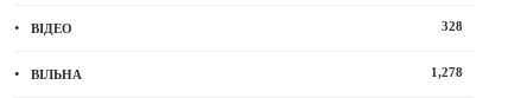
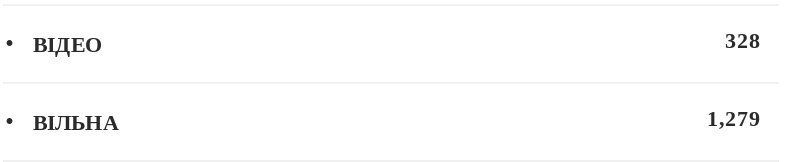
- 1,278
+ 1,279
